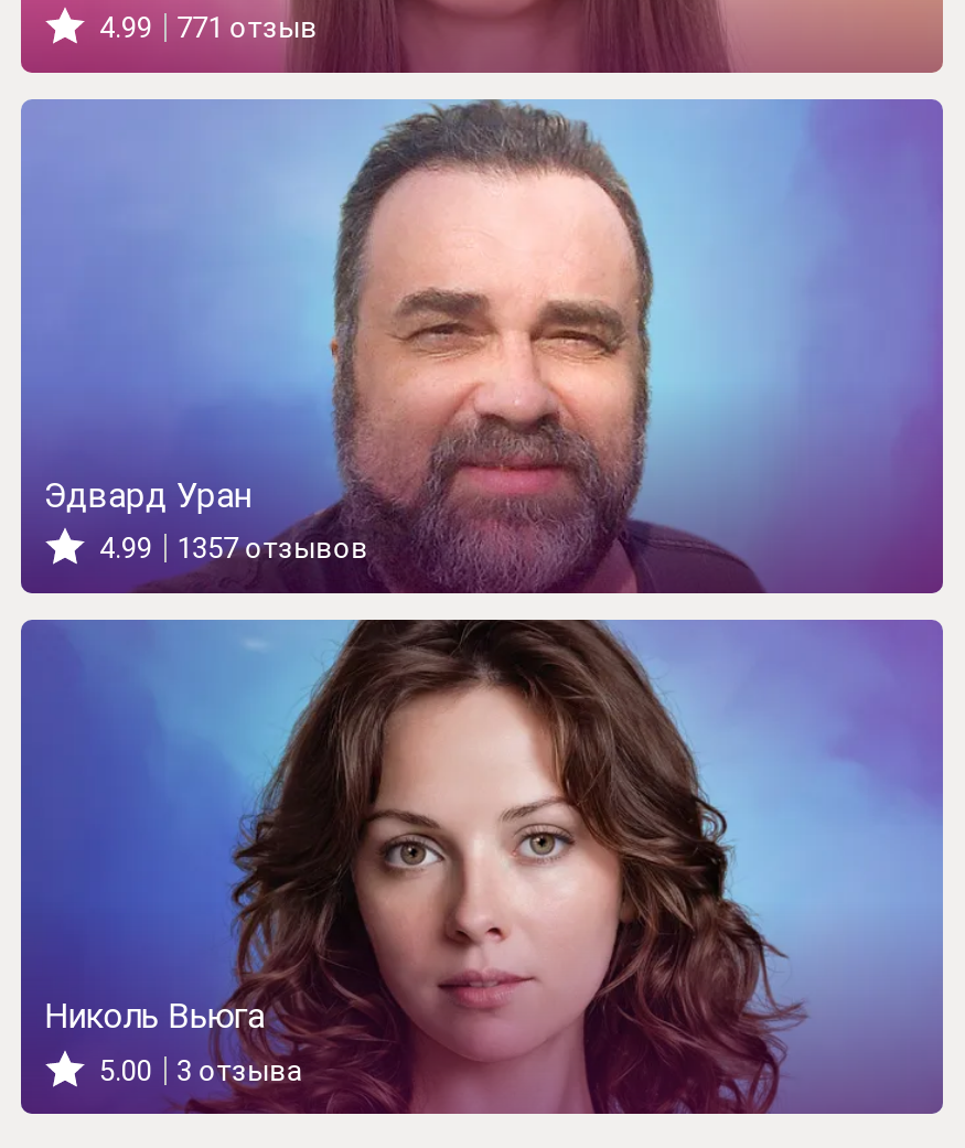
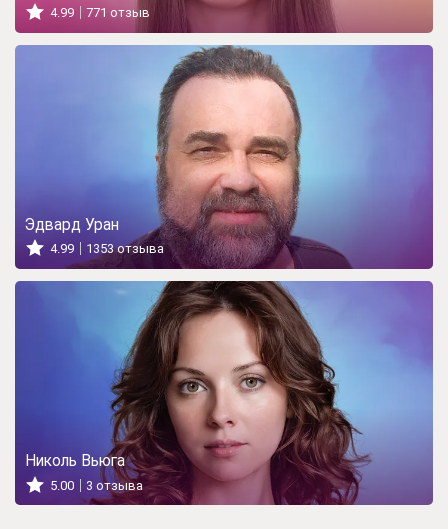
- 4.99 1357 отзывов
+ 4.99 1353 отзыва
